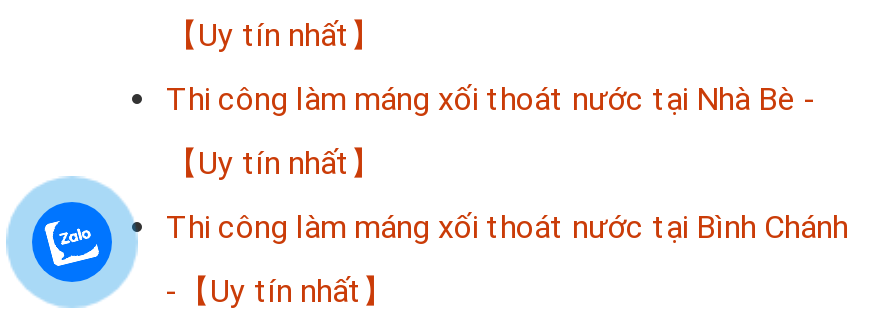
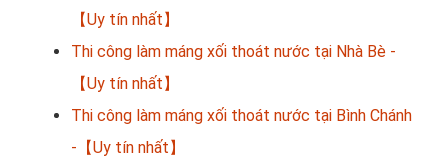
- [image]
